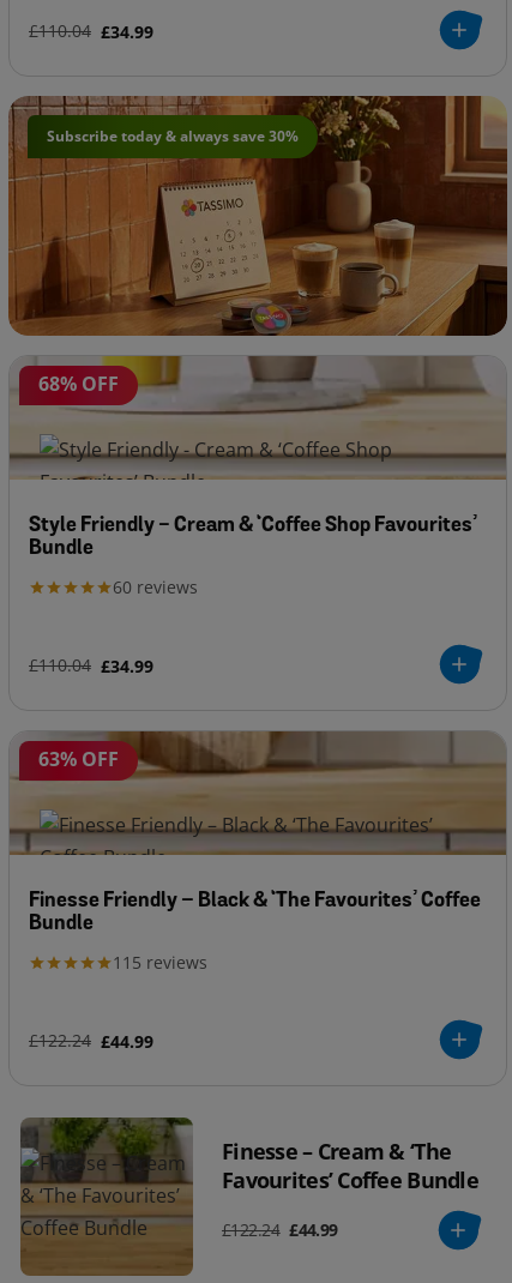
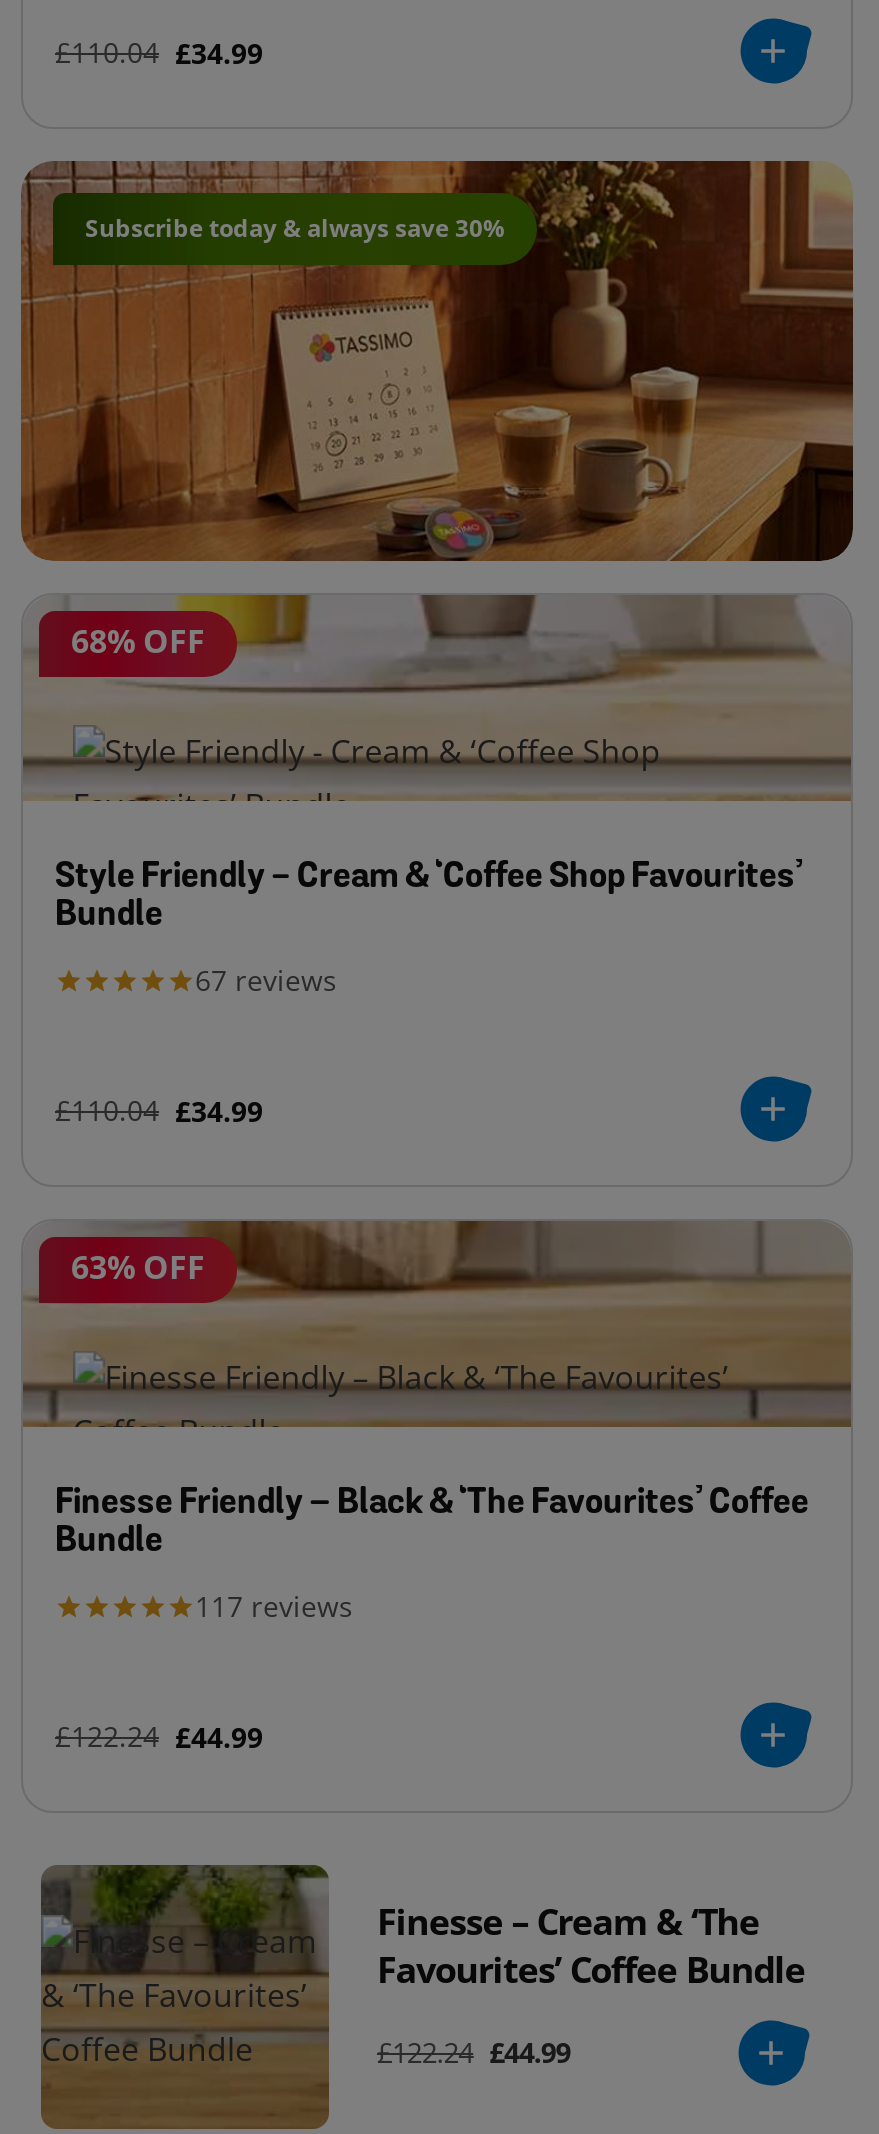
- 60 reviews
+ 67 reviews

- 115 reviews
+ 117 reviews
